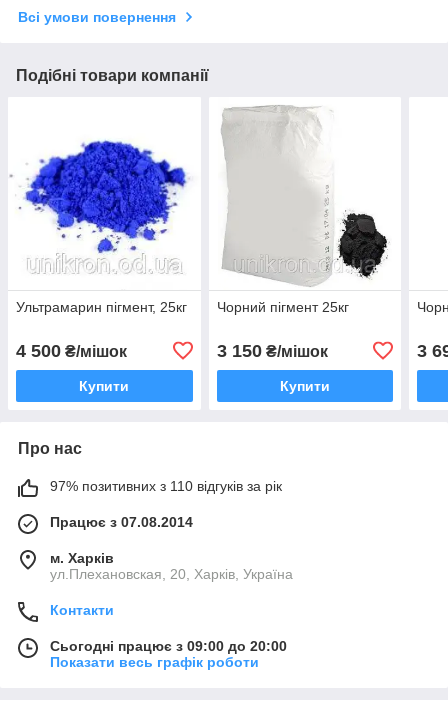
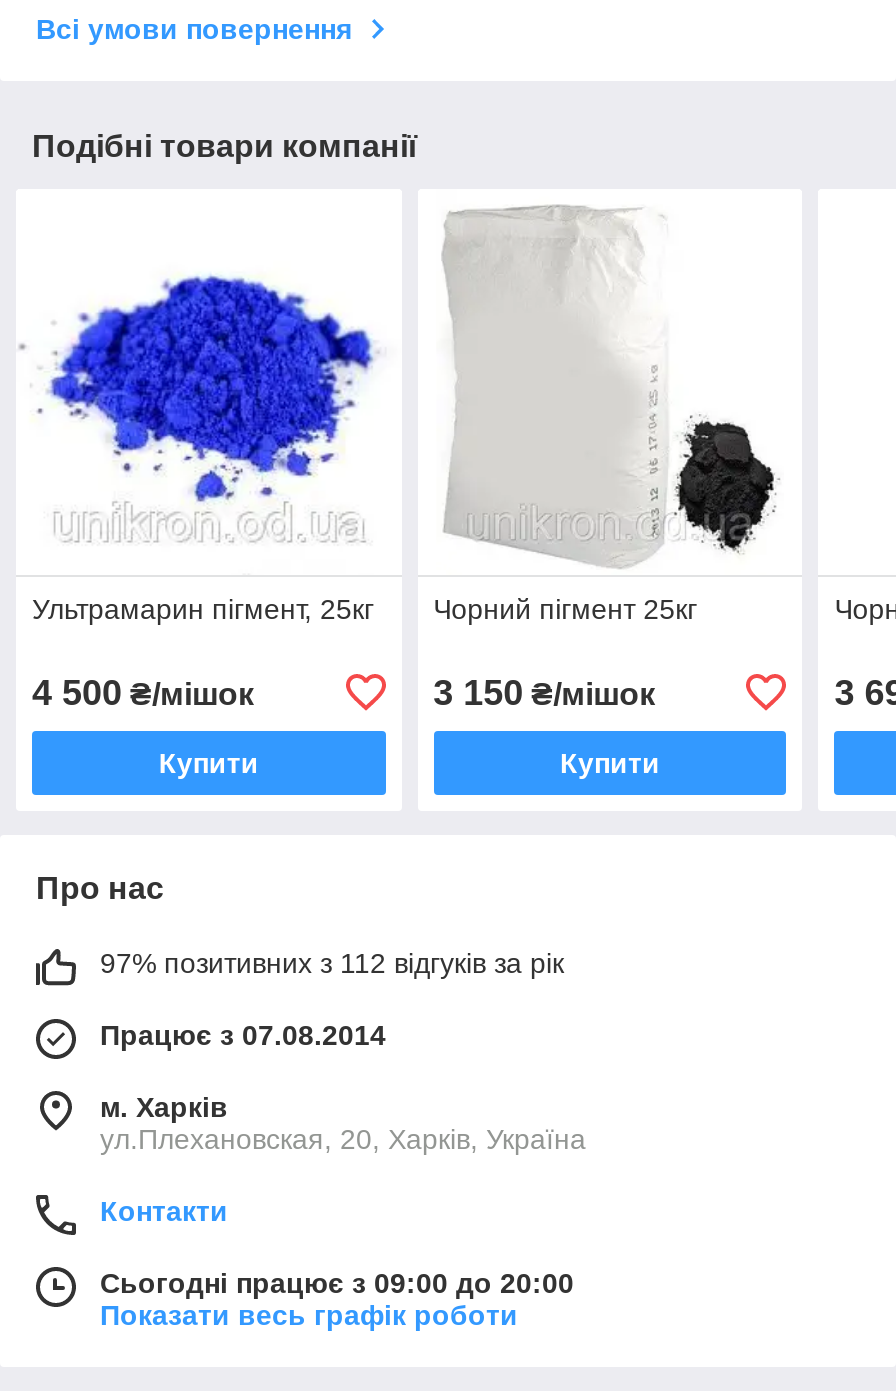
- 97% позитивних з 110 відгуків за рік
+ 97% позитивних з 112 відгуків за рік
